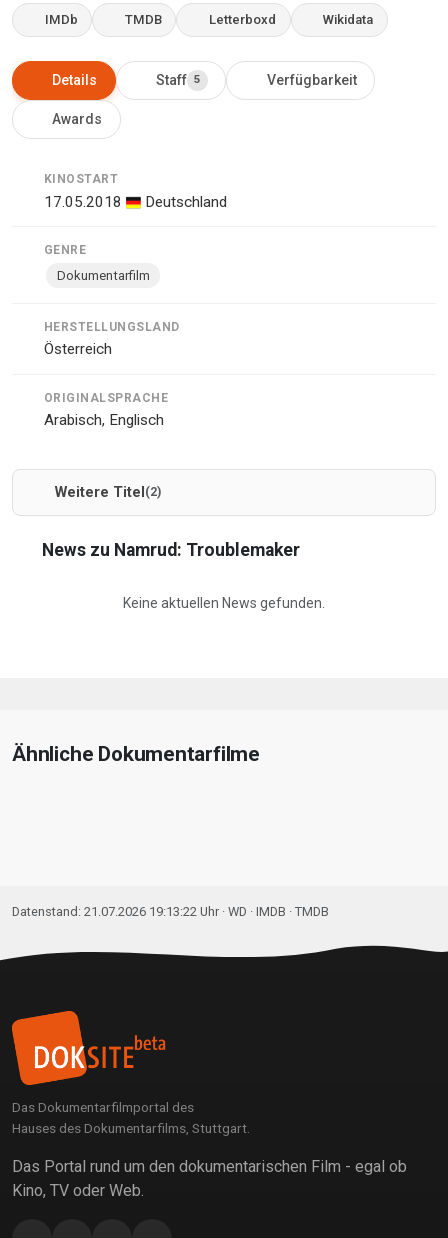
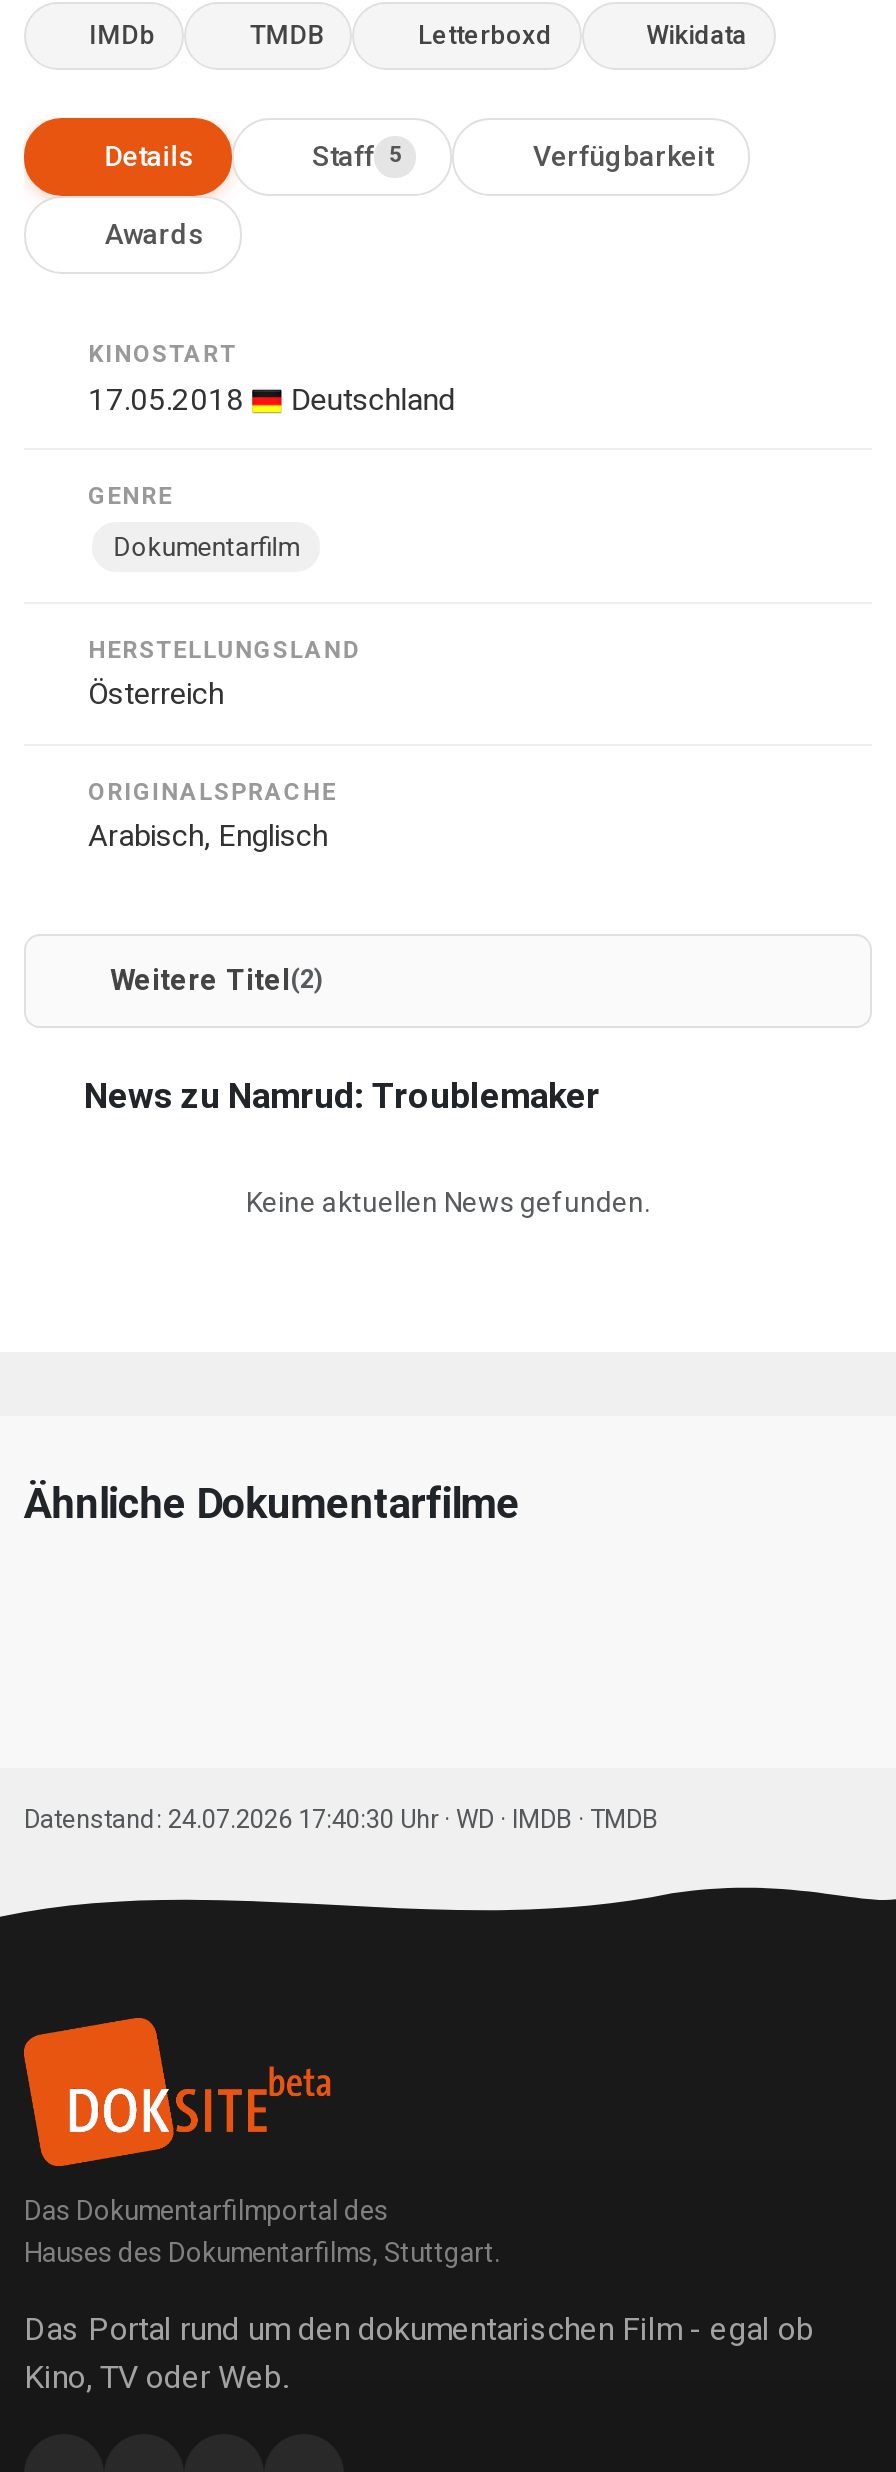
- Datenstand: 21.07.2026 19:13:22 Uhr · WD · IMDB · TMDB
+ Datenstand: 24.07.2026 17:40:30 Uhr · WD · IMDB · TMDB
